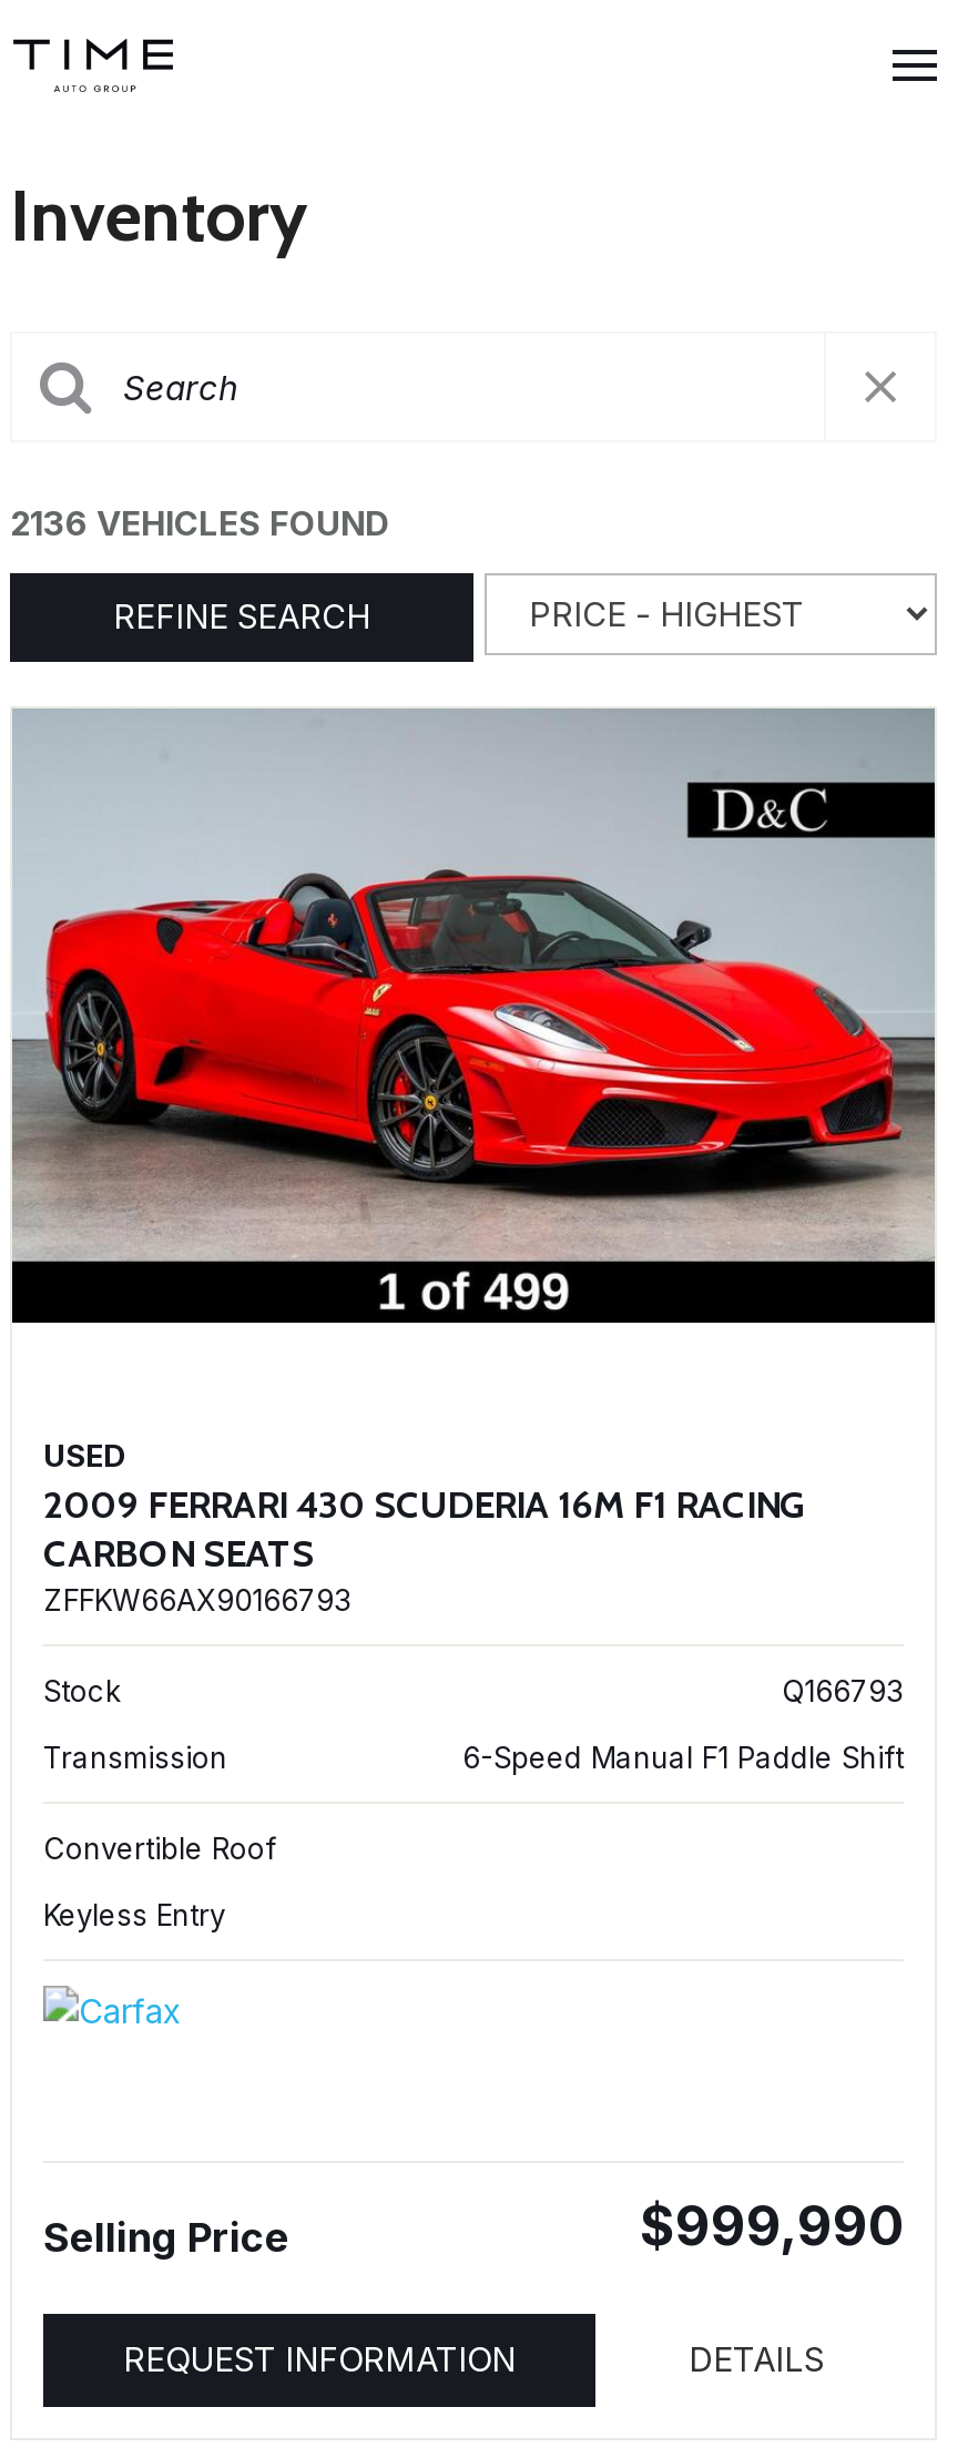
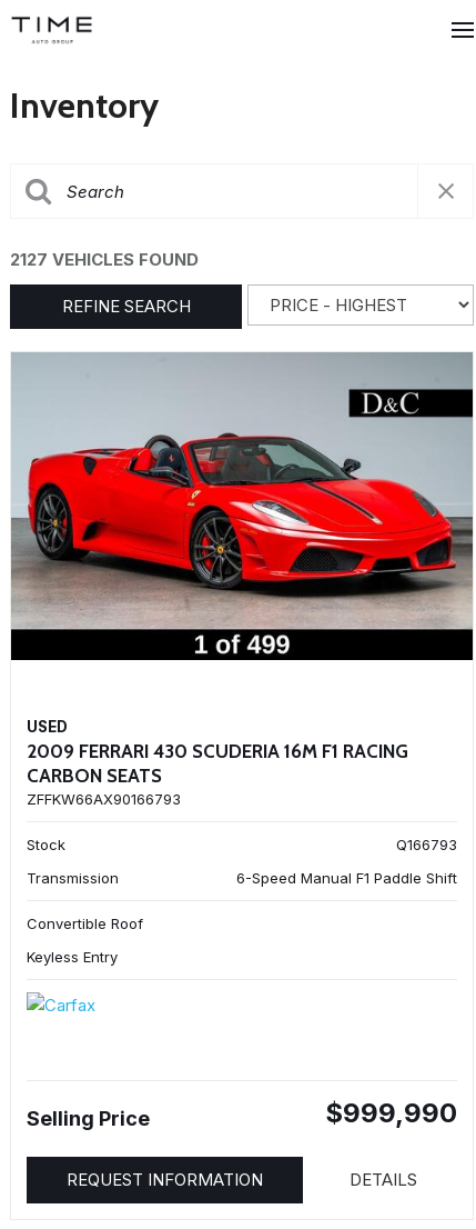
- 2136 VEHICLES FOUND
+ 2127 VEHICLES FOUND
